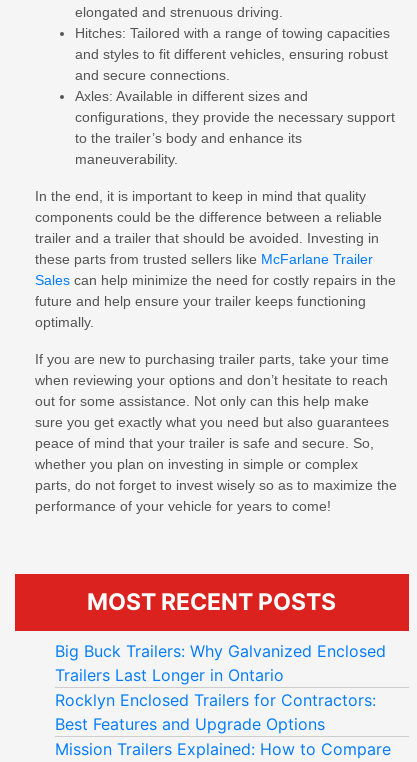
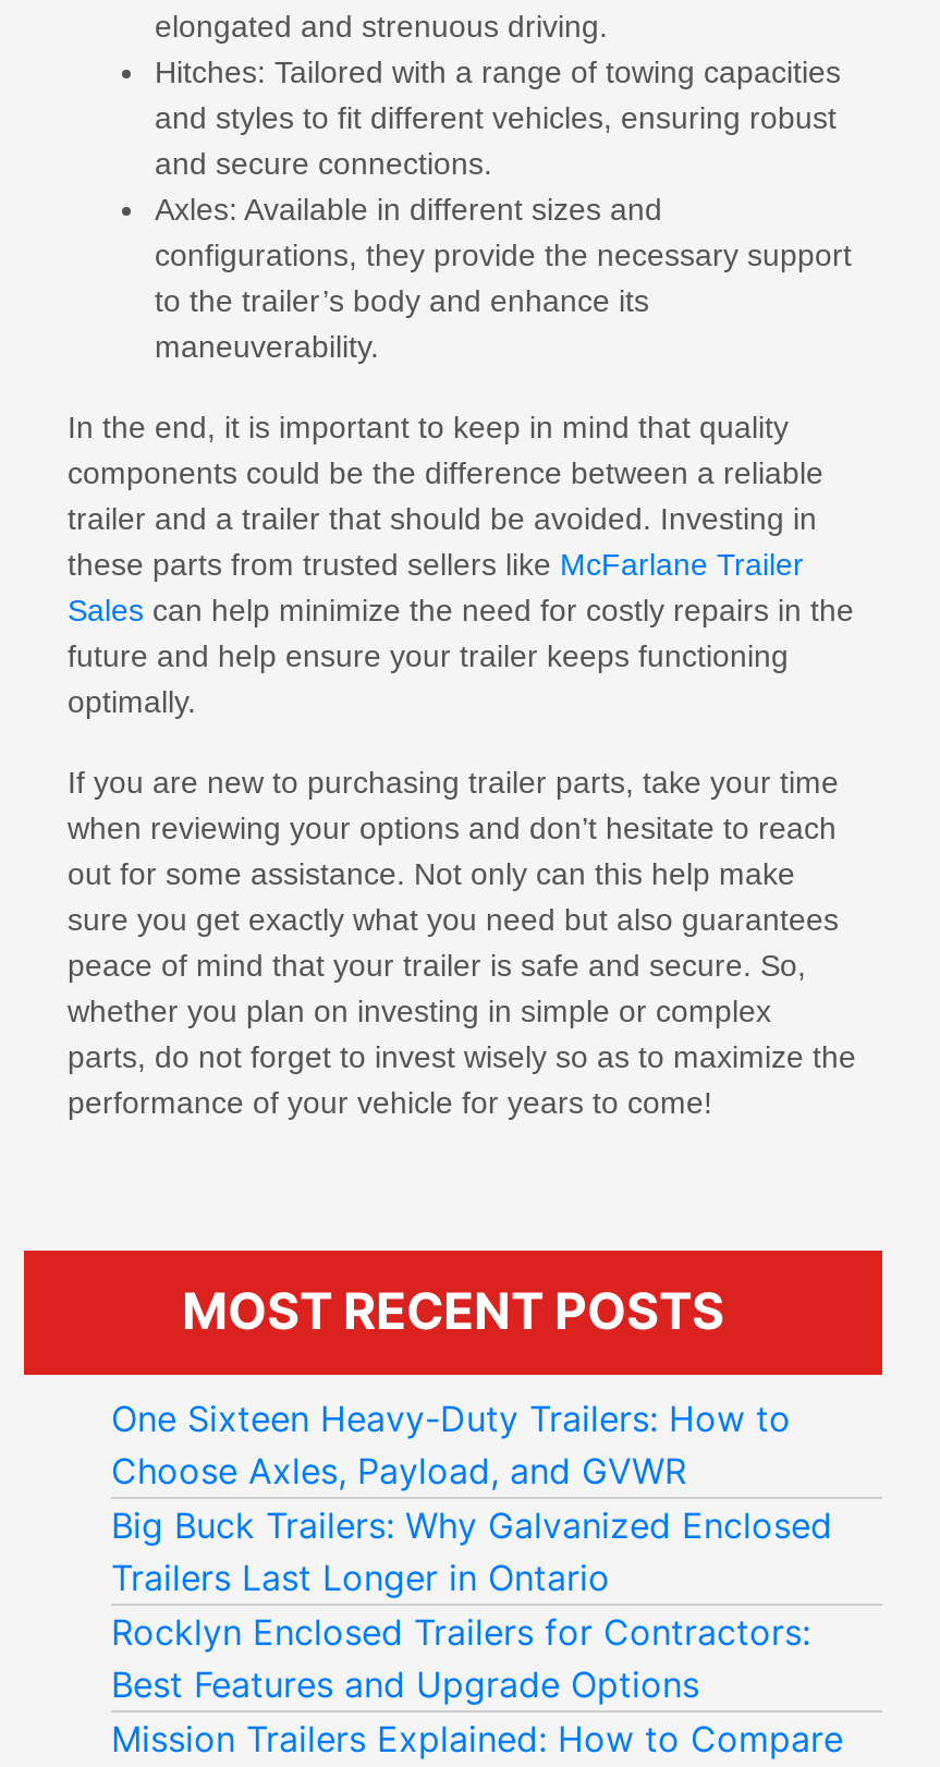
+ One Sixteen Heavy-Duty Trailers: How to
+ Choose Axles, Payload, and GVWR
